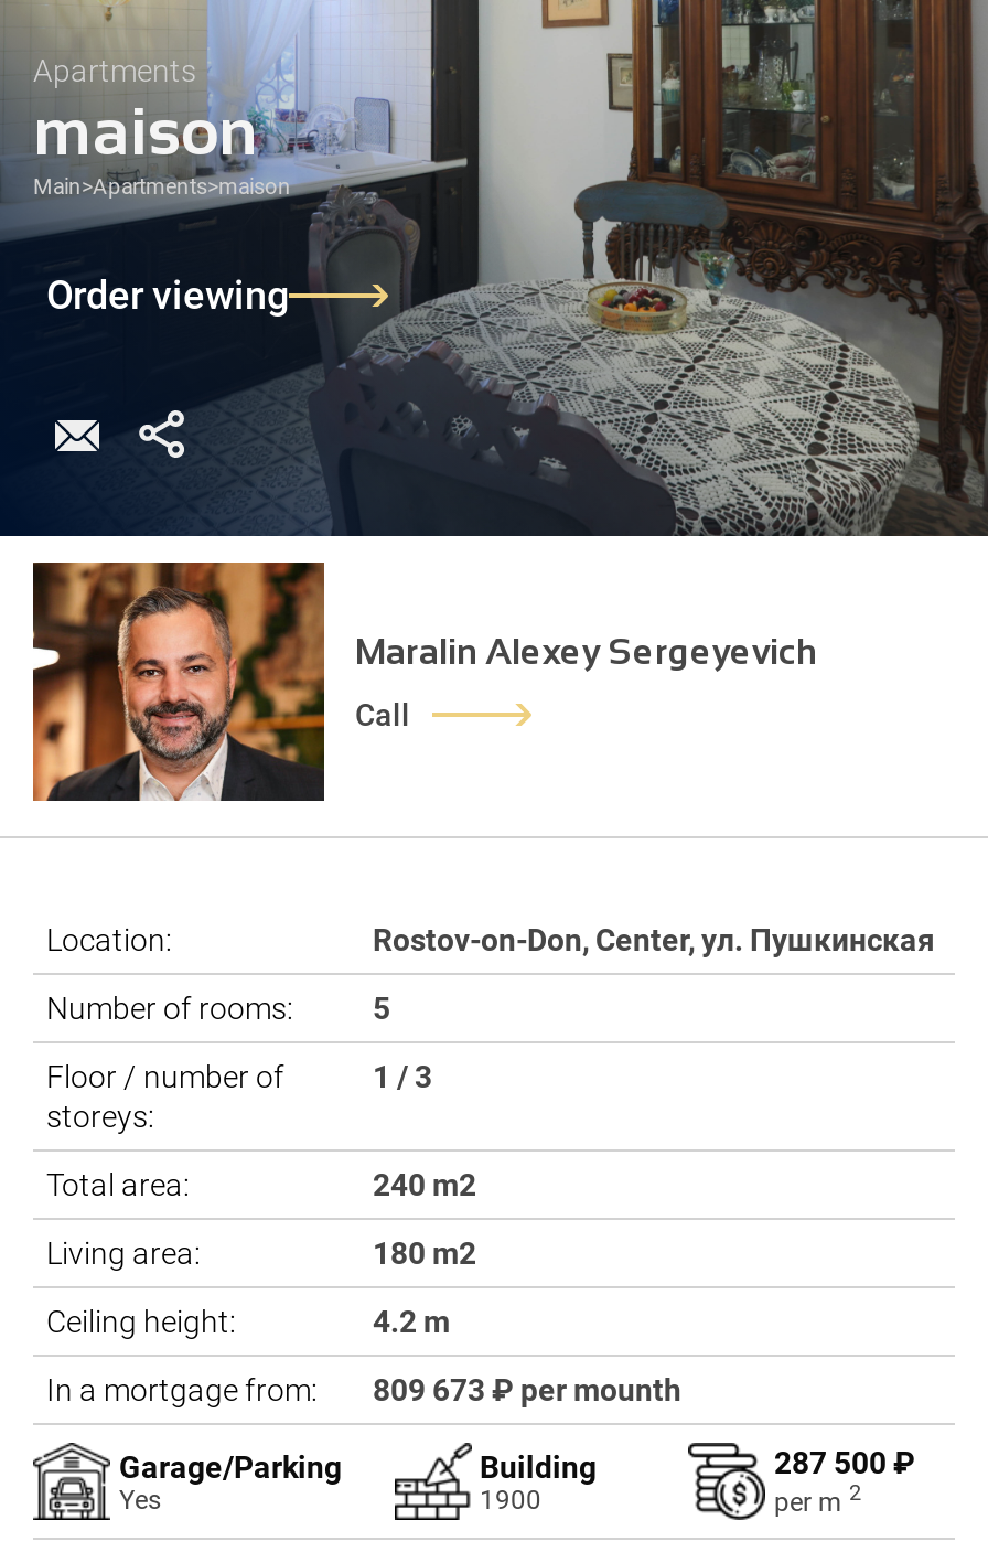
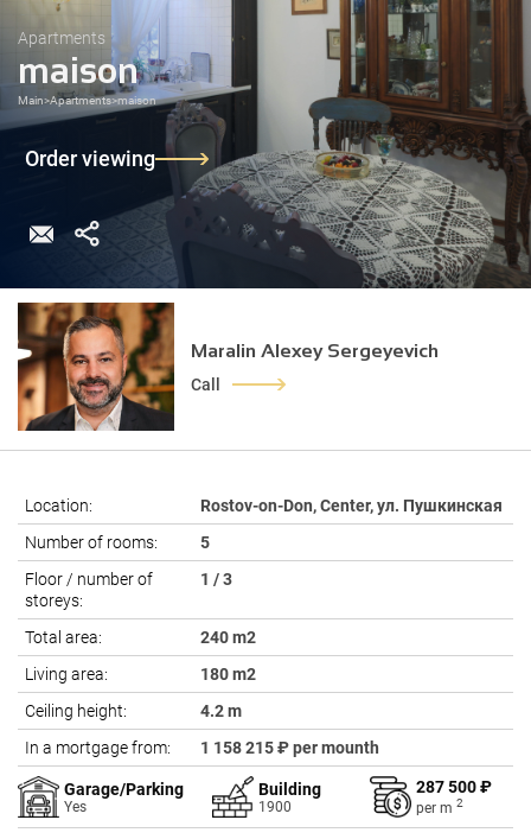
- In a mortgage from: 809 673 ₽ per mounth
+ In a mortgage from: 1 158 215 ₽ per mounth
